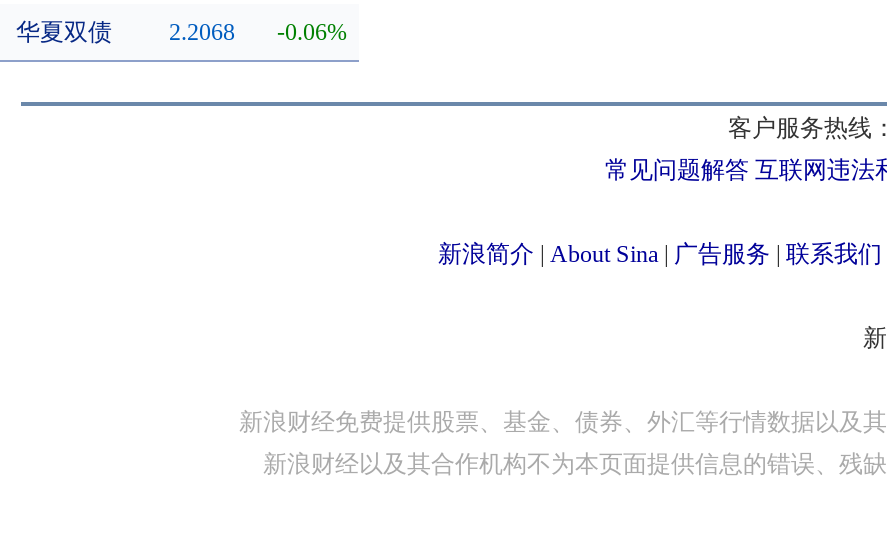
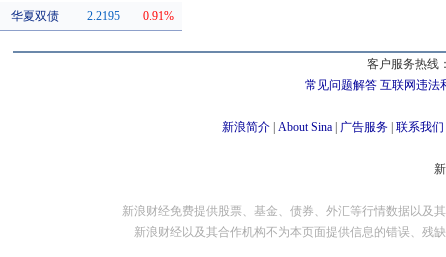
- 2.2068
+ 2.2195

- -0.06%
+ 0.91%
